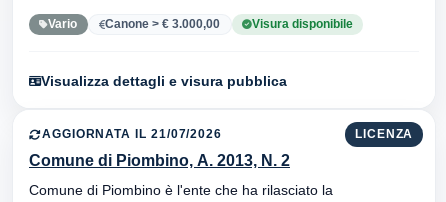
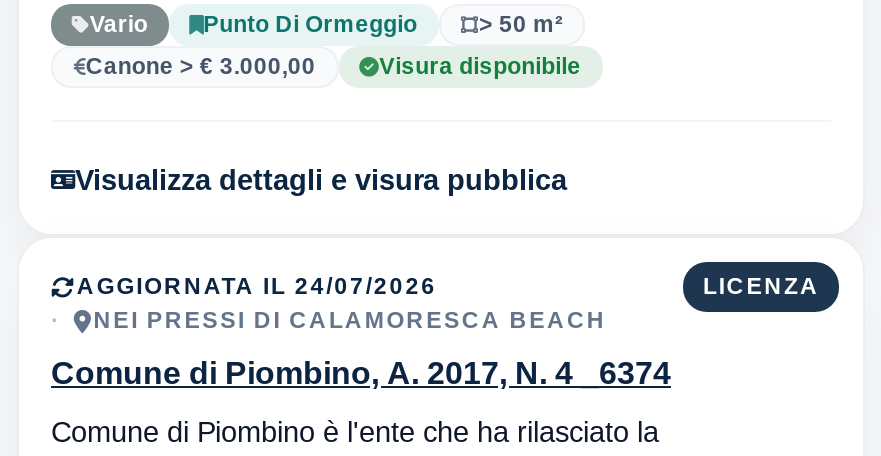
+ Punto Di Ormeggio
+ > 50 m²

- AGGIORNATA IL 21/07/2026
+ AGGIORNATA IL 24/07/2026
+ NEI PRESSI DI CALAMORESCA BEACH

- Comune di Piombino, A. 2013, N. 2
+ Comune di Piombino, A. 2017, N. 4 _6374
